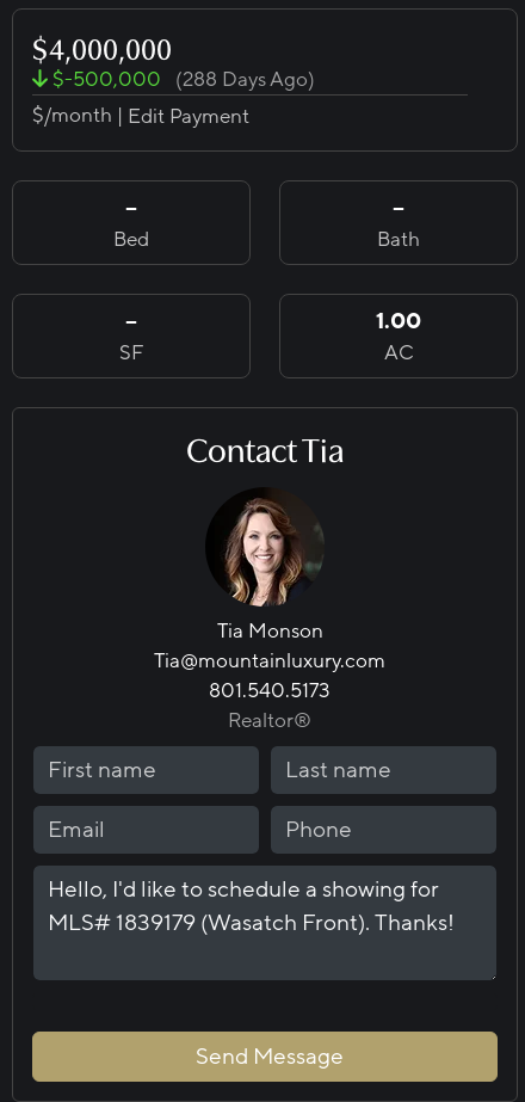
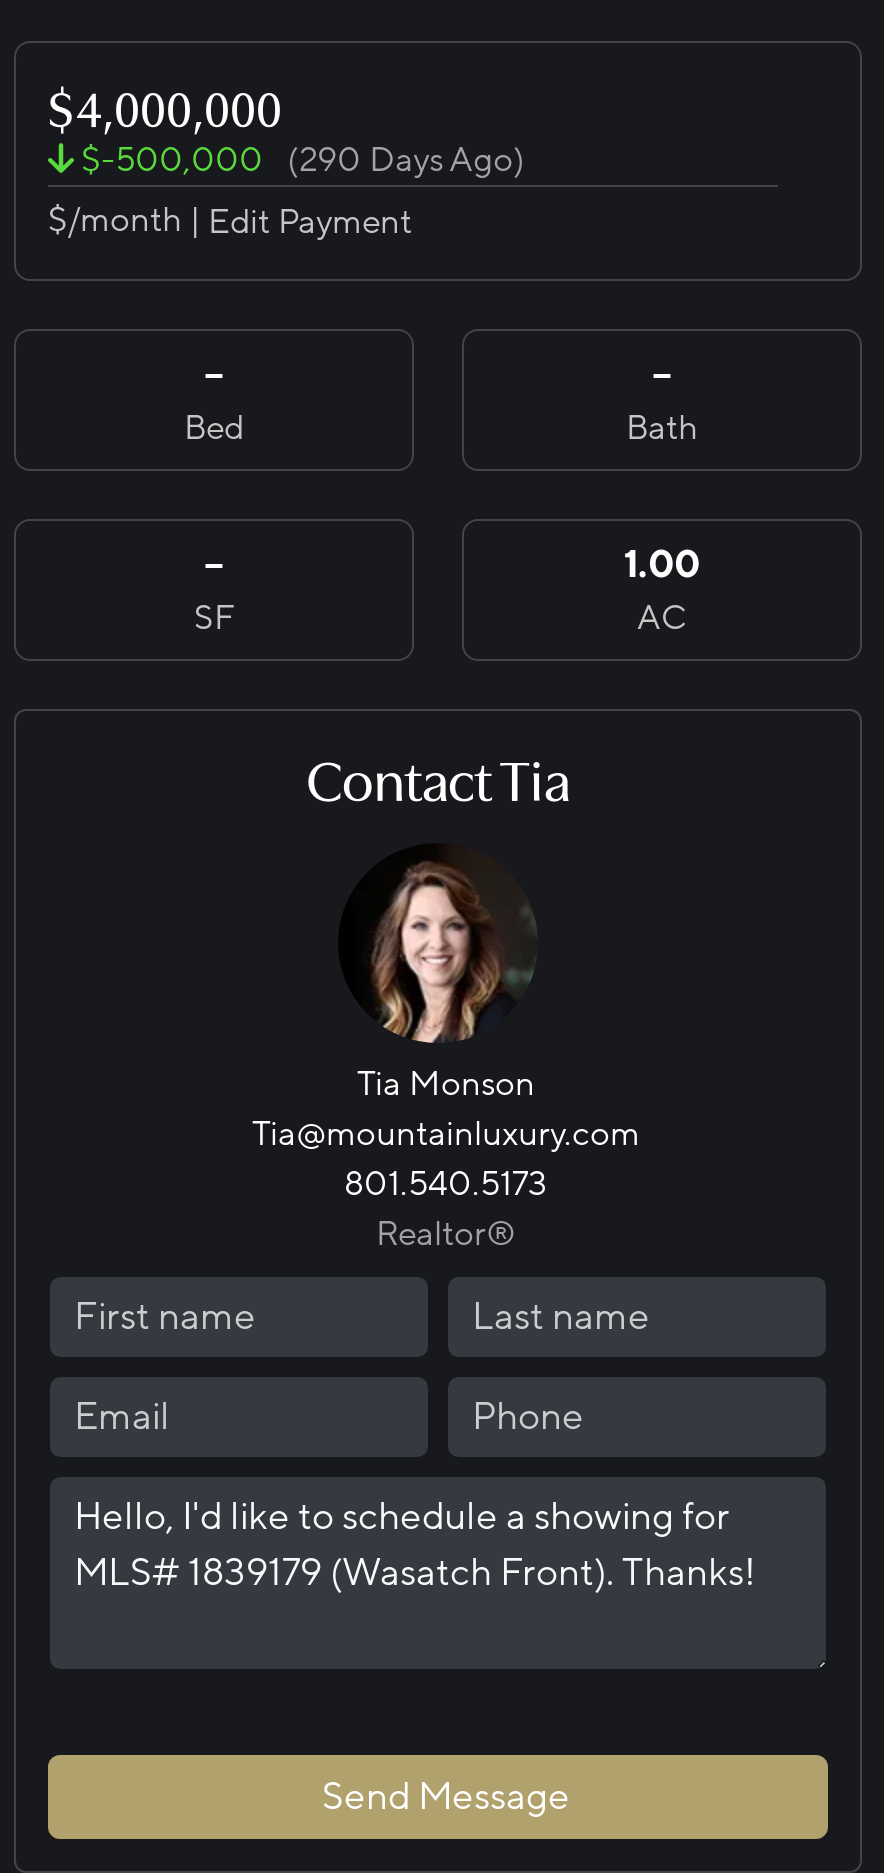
- $-500,000 (288 Days Ago)
+ $-500,000 (290 Days Ago)
